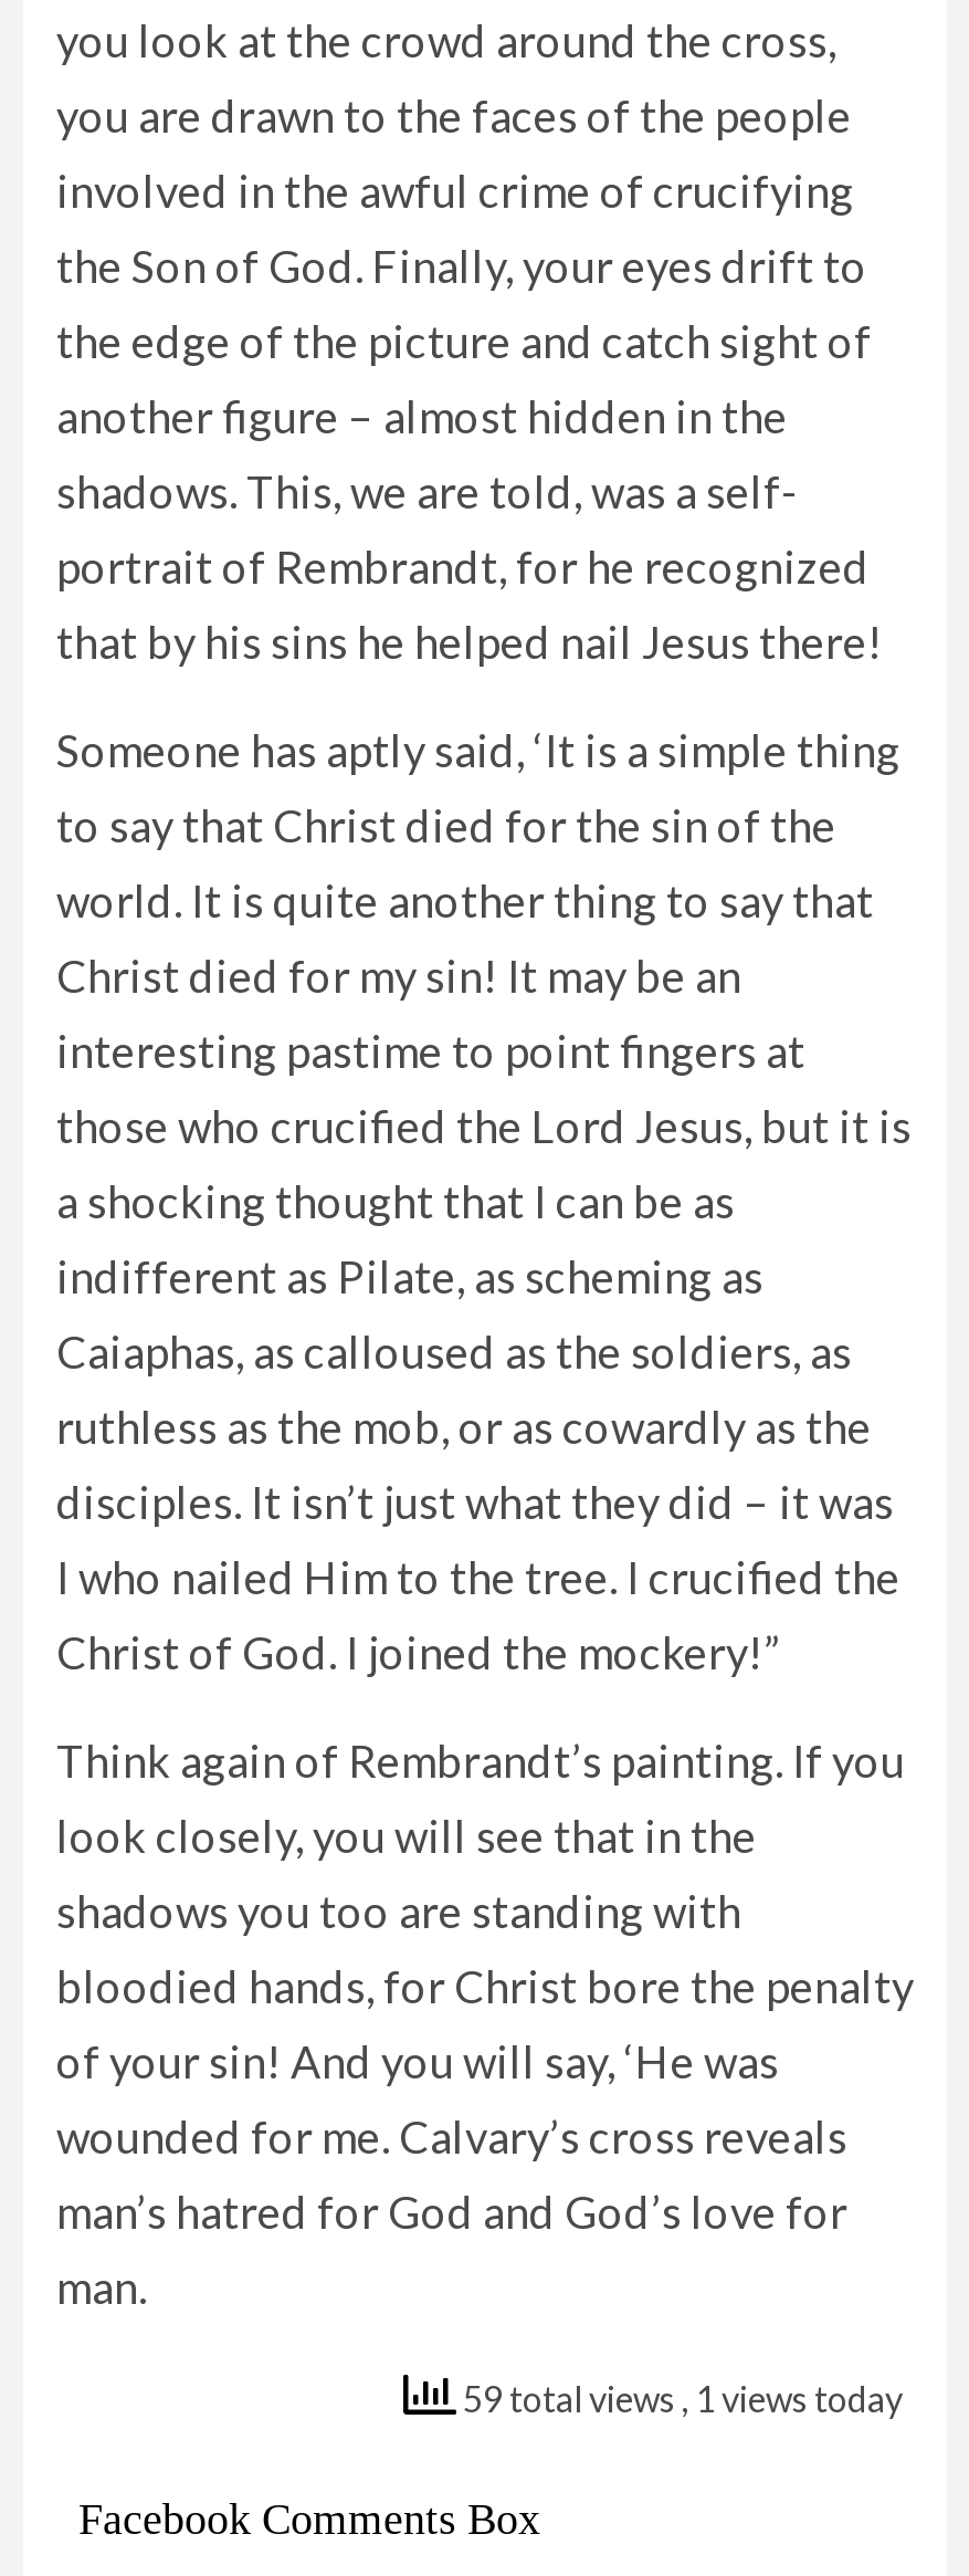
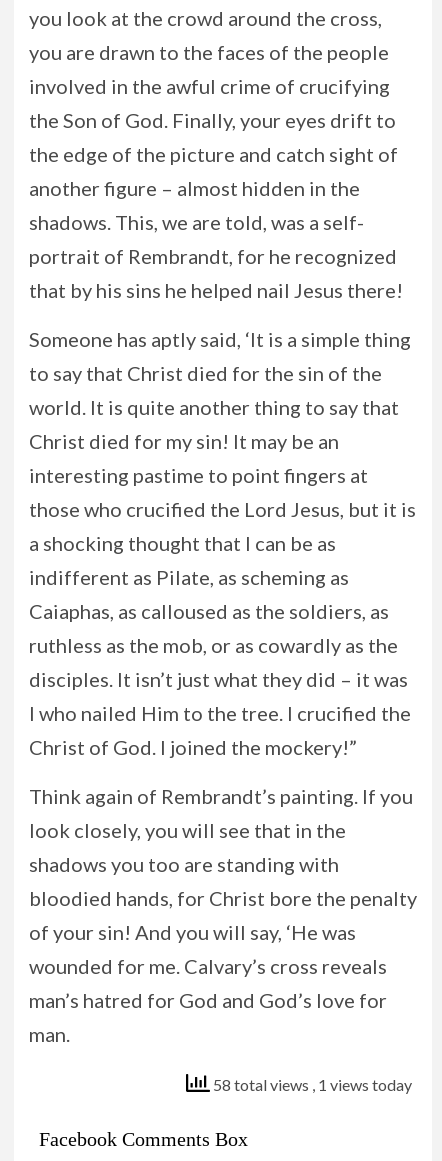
- 59 total views, 1 views today
+ 58 total views, 1 views today
